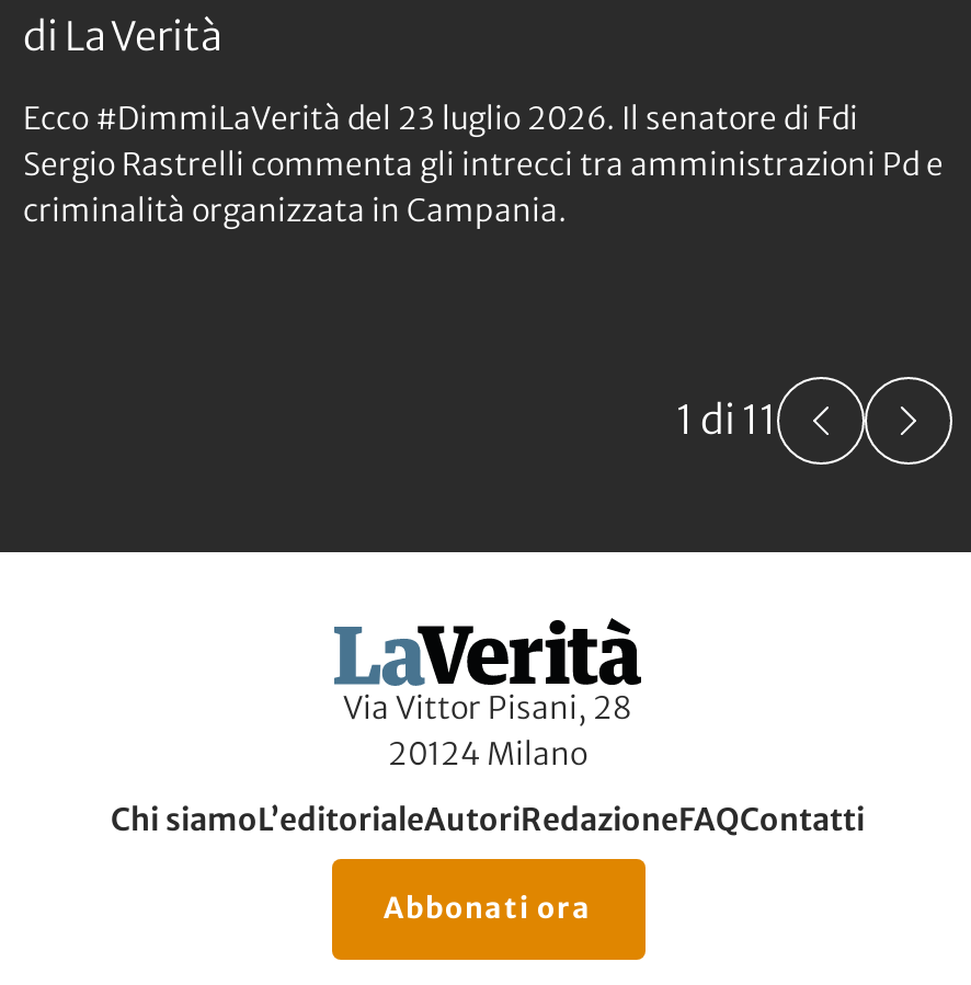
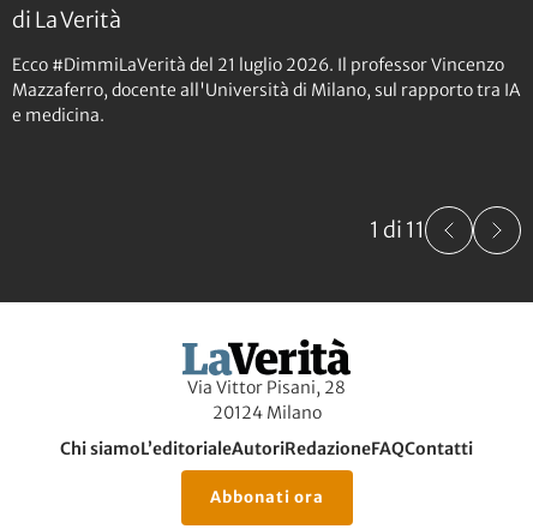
- Ecco #DimmiLaVerità del 23 luglio 2026. Il senatore di Fdi
- Sergio Rastrelli commenta gli intrecci tra amministrazioni Pd e
- criminalità organizzata in Campania.
+ Ecco #DimmiLaVerità del 21 luglio 2026. Il professor Vincenzo
+ Mazzaferro, docente all'Università di Milano, sul rapporto tra IA
+ e medicina.
